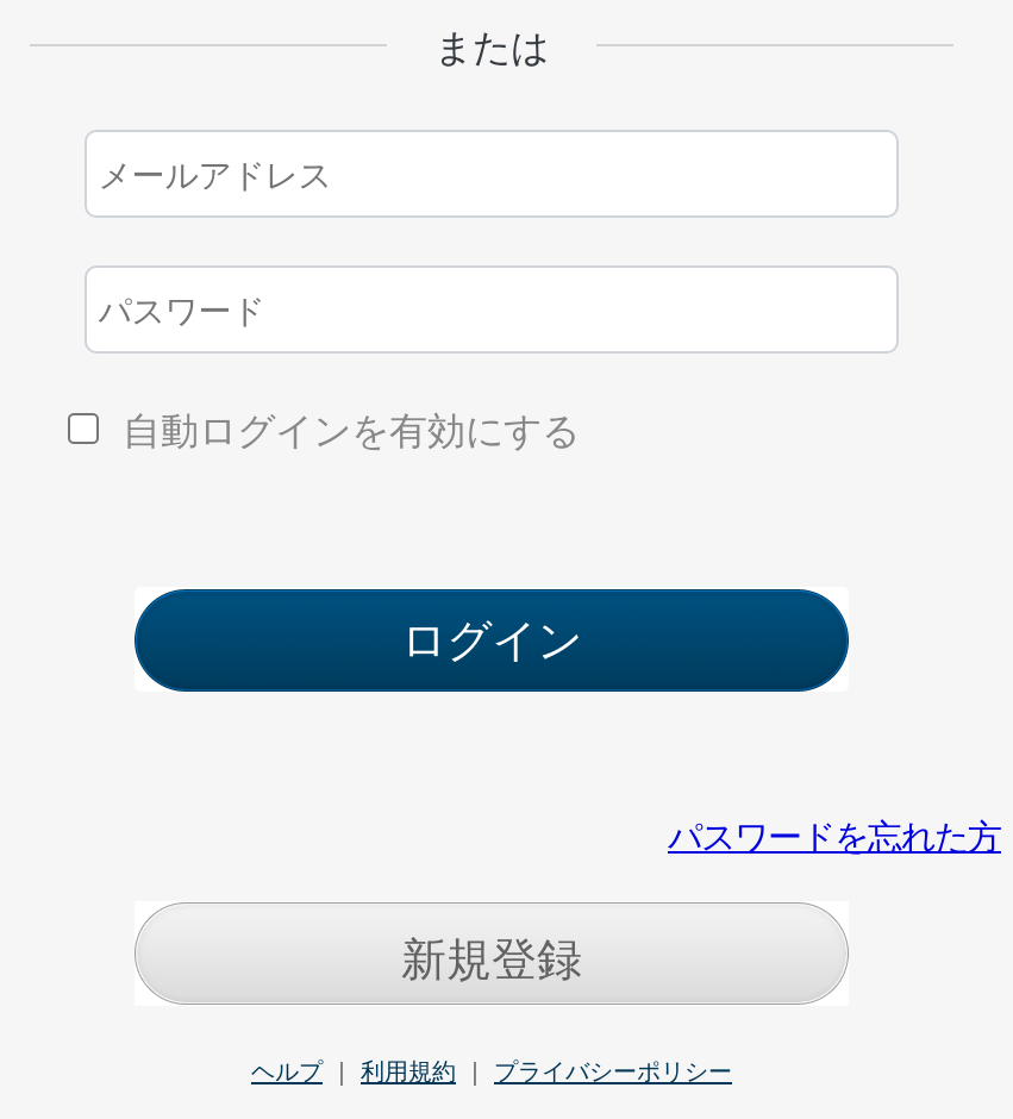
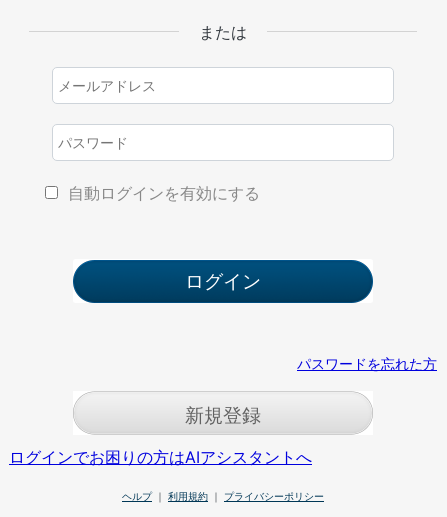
+ ログインでお困りの方はAIアシスタントへ
